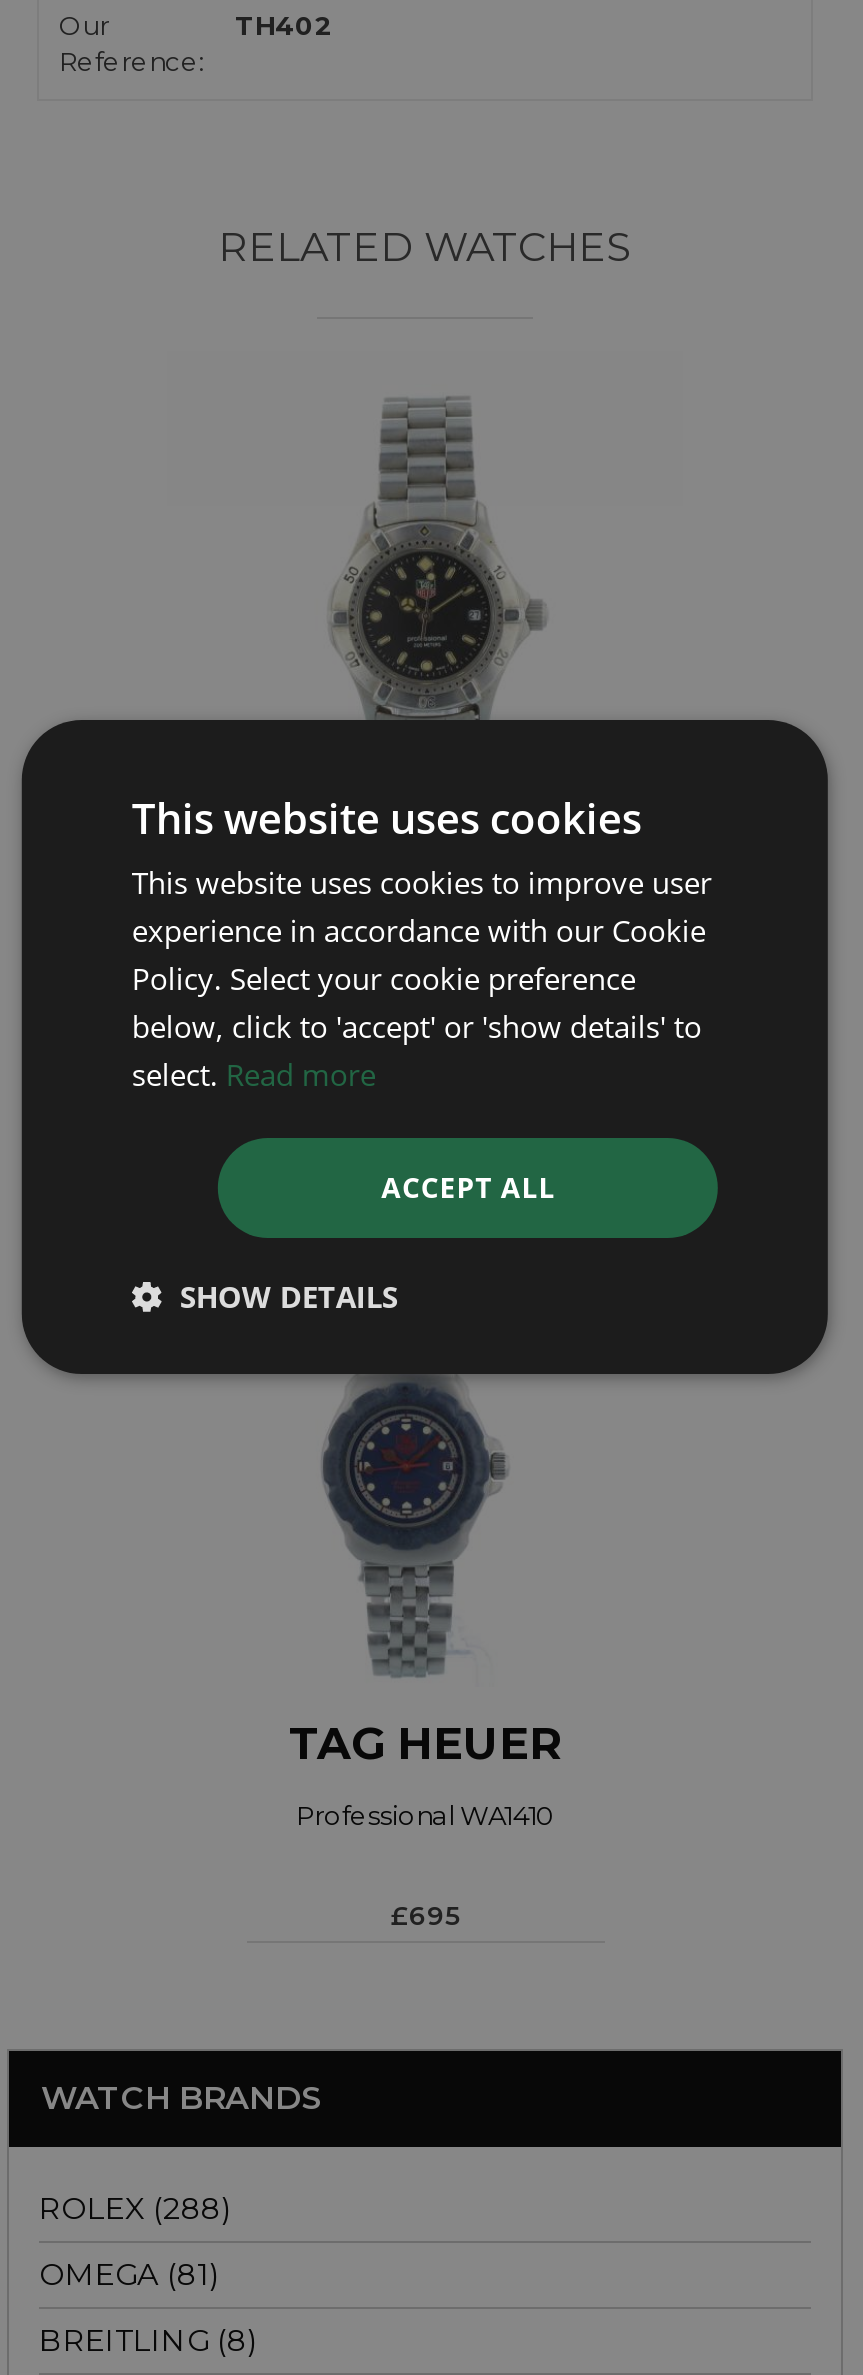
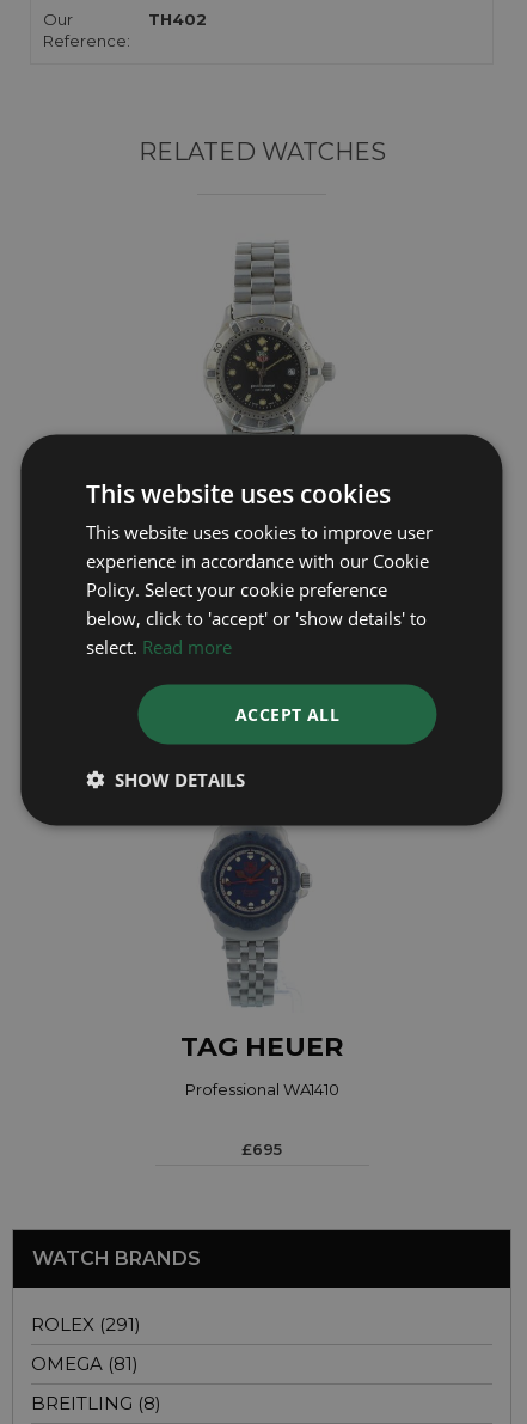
- ROLEX (288)
+ ROLEX (291)
